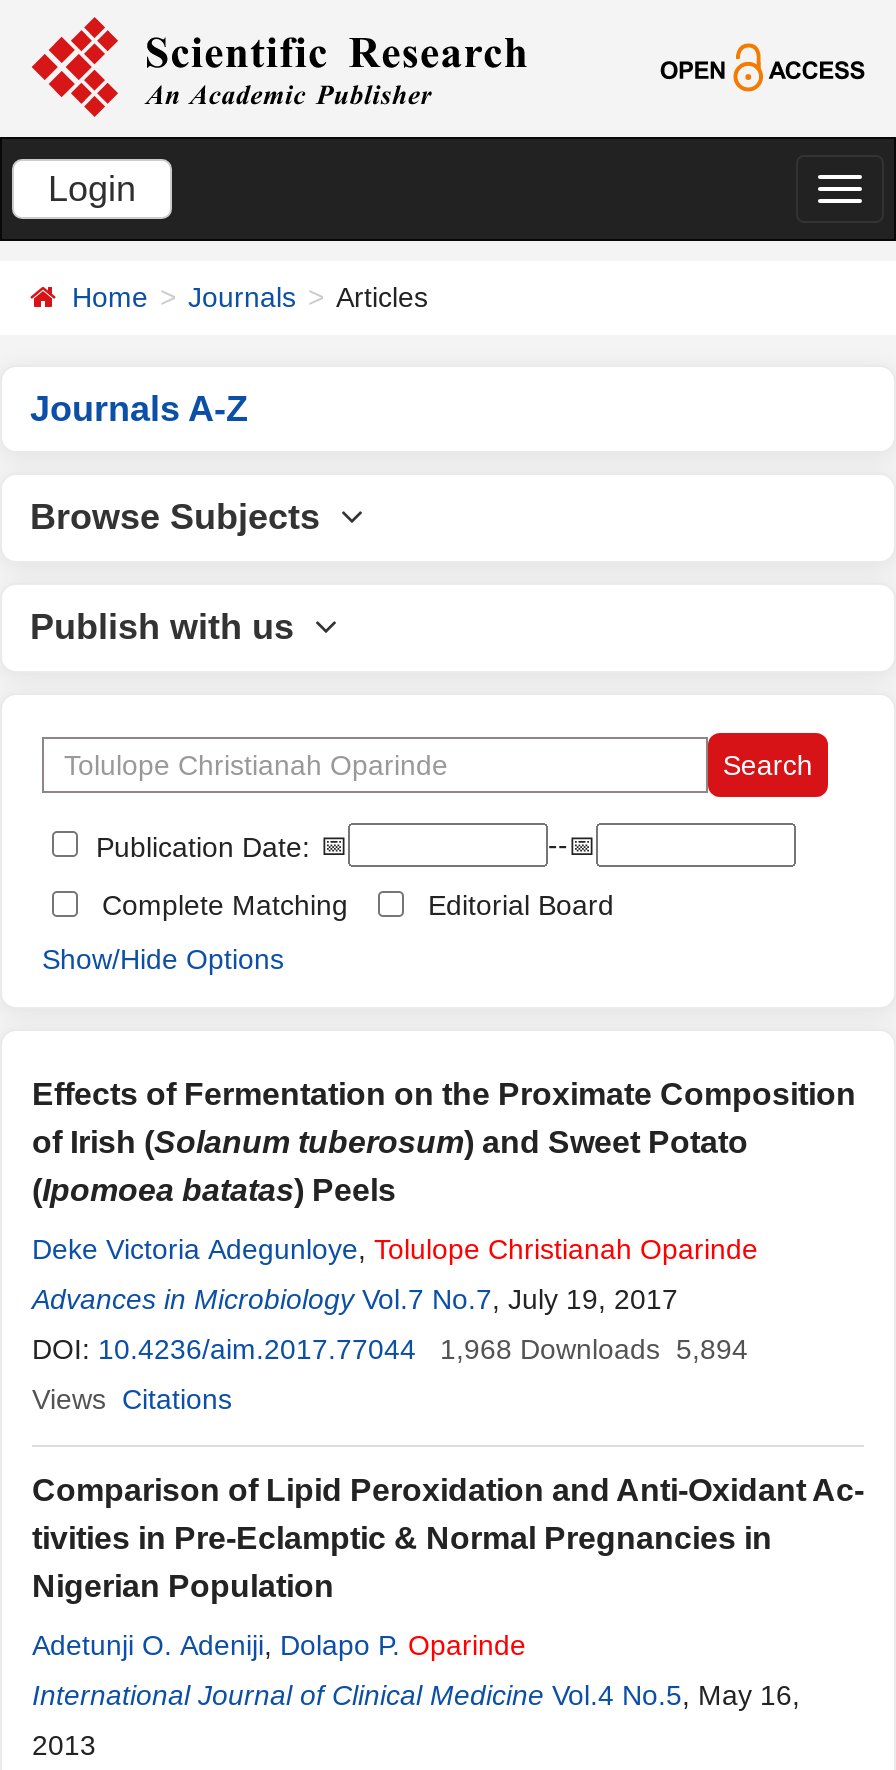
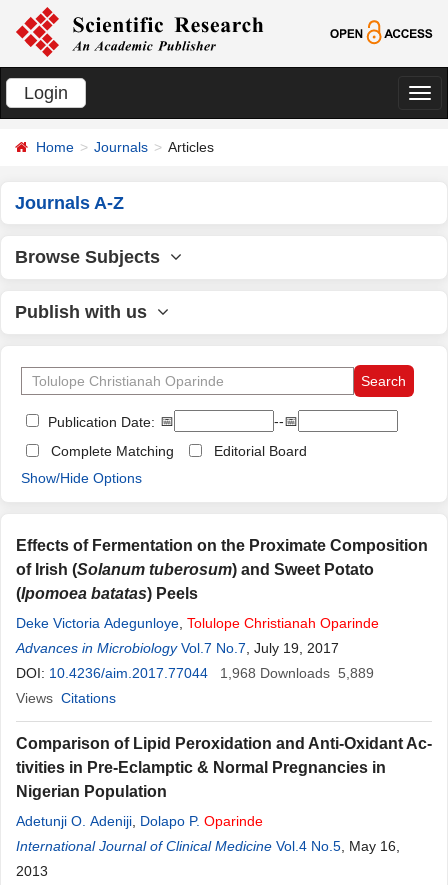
- DOI: 10.4236/aim.2017.77044 1,968 Downloads 5,894
+ DOI: 10.4236/aim.2017.77044 1,968 Downloads 5,889
